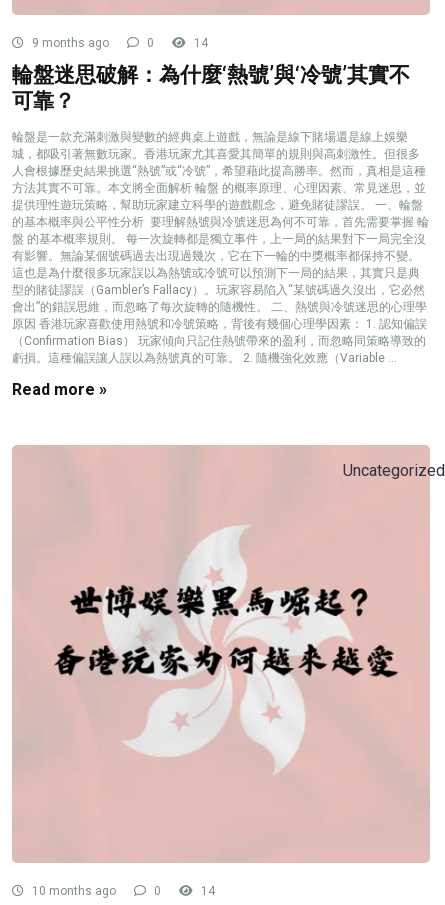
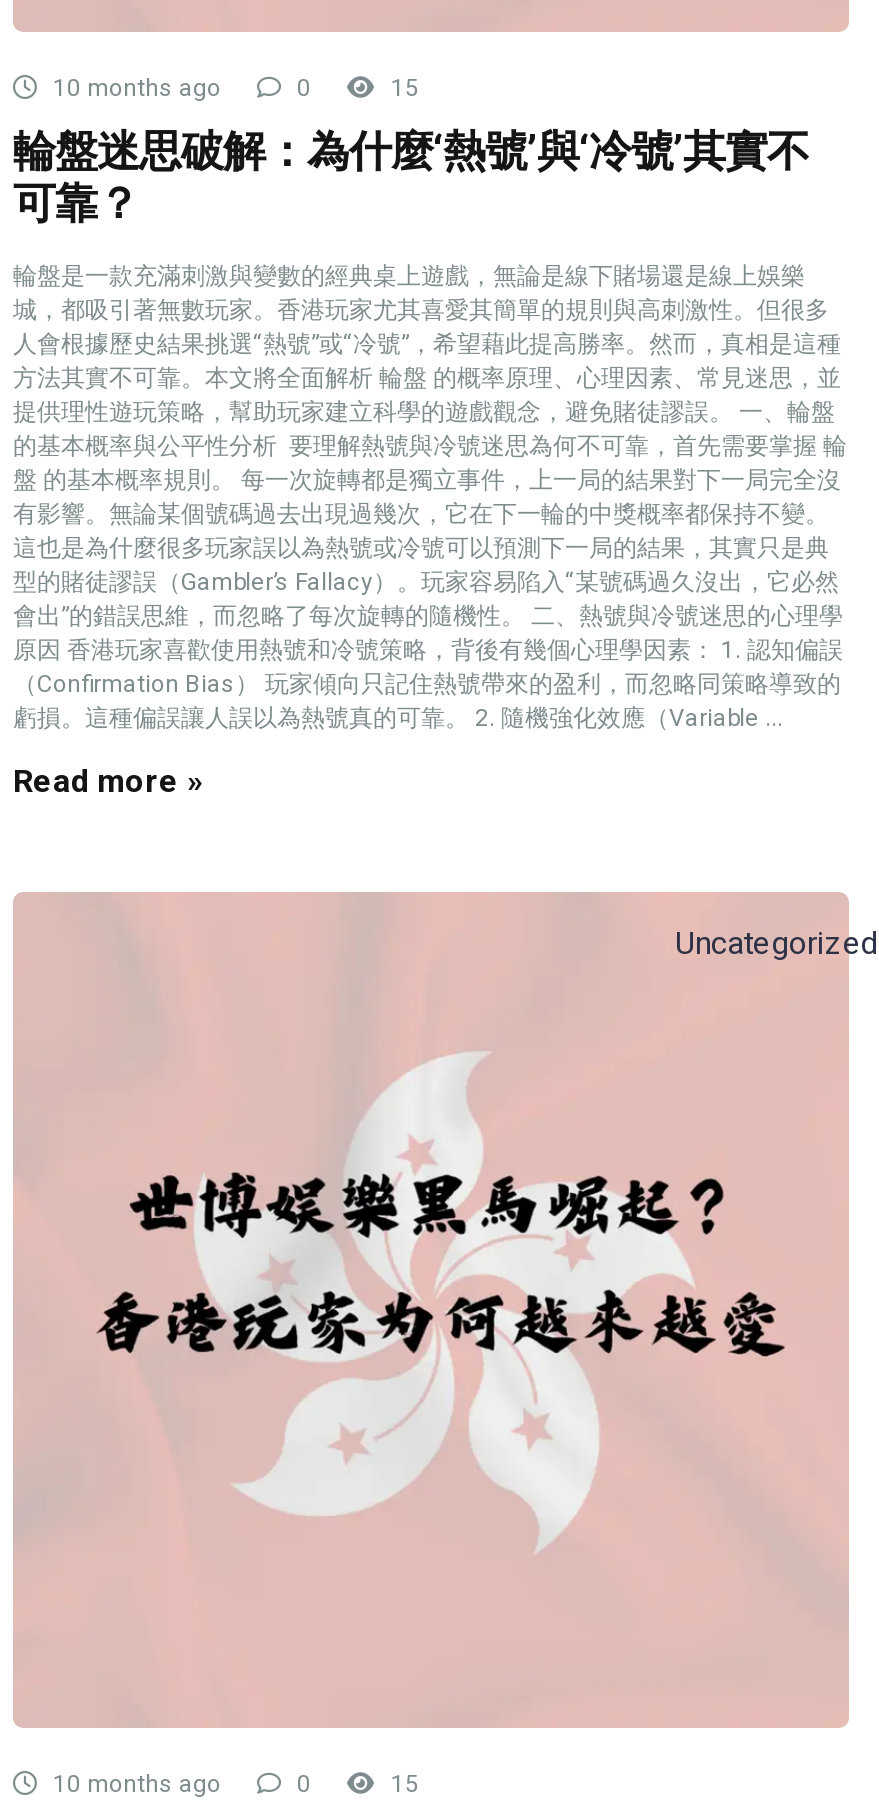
- 9 months ago
+ 10 months ago

- 14
+ 15

- 14
+ 15
